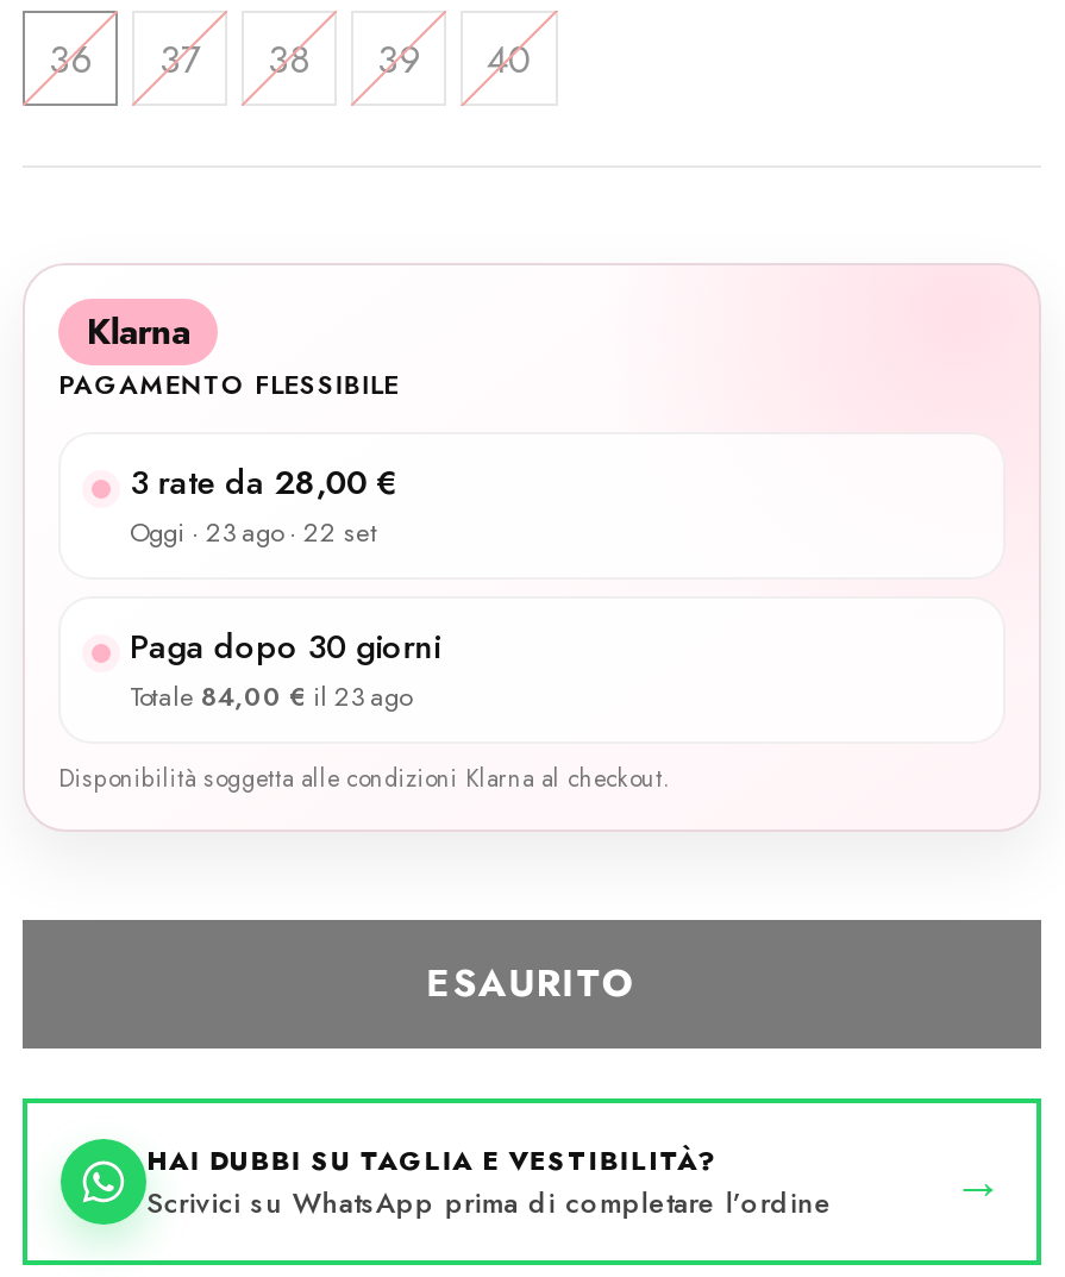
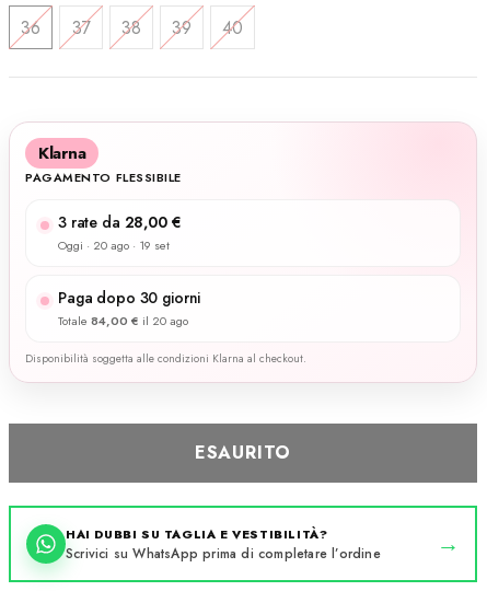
- Oggi · 23 ago · 22 set
+ Oggi · 20 ago · 19 set

- Totale 84,00 €il 23 ago
+ Totale 84,00 €il 20 ago
